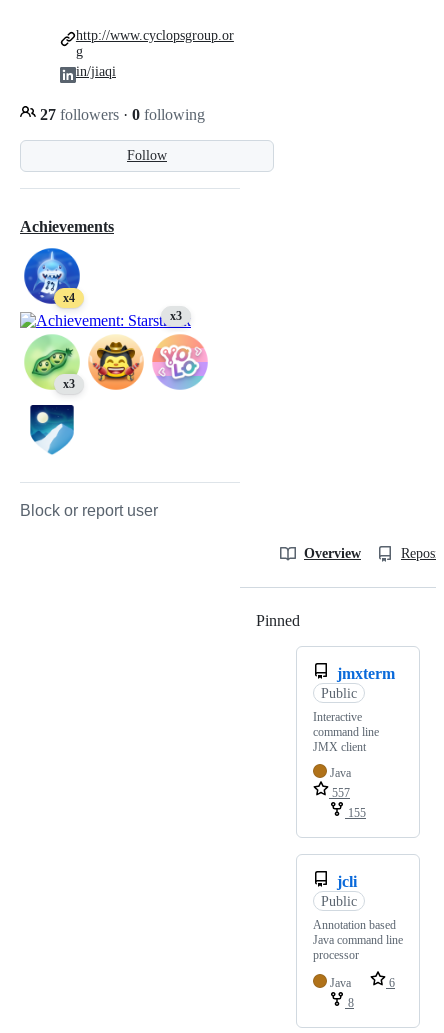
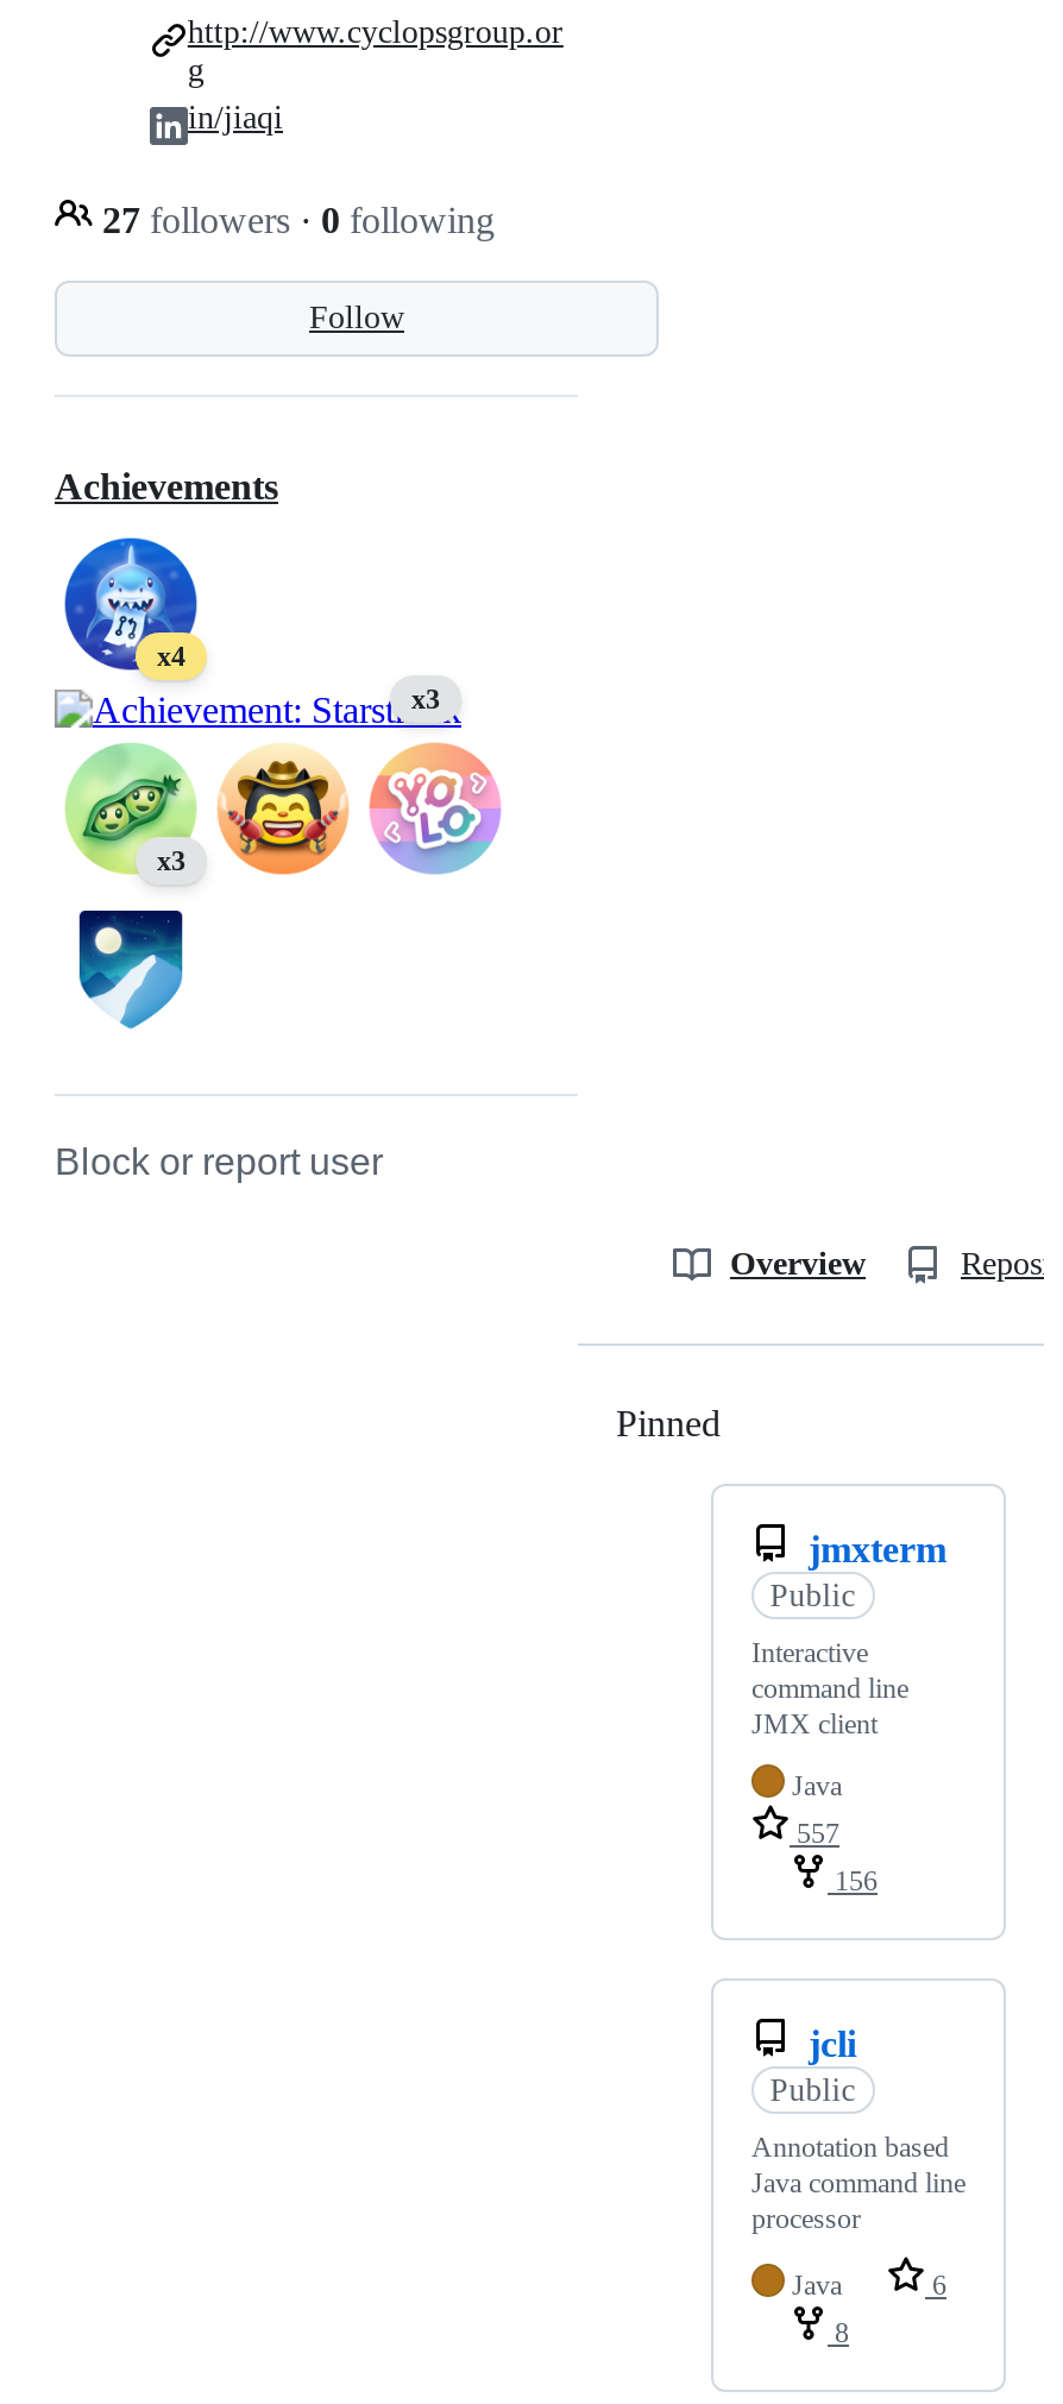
- 155
+ 156
